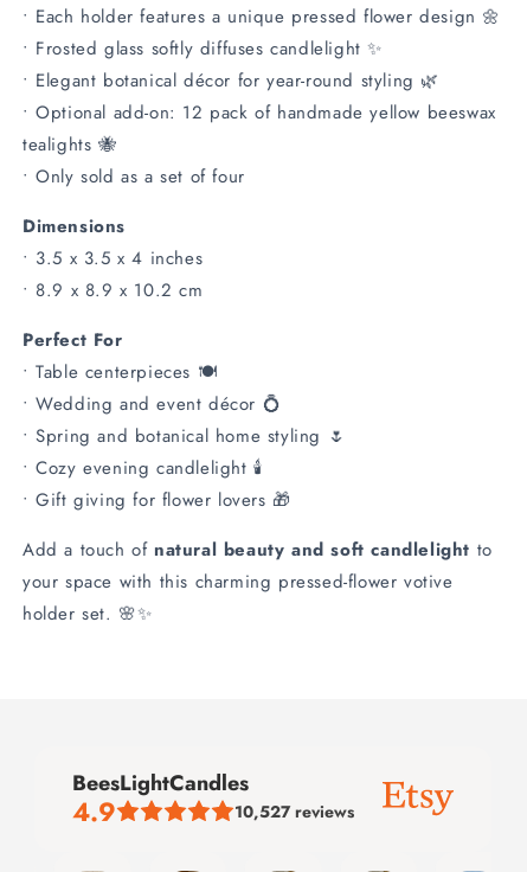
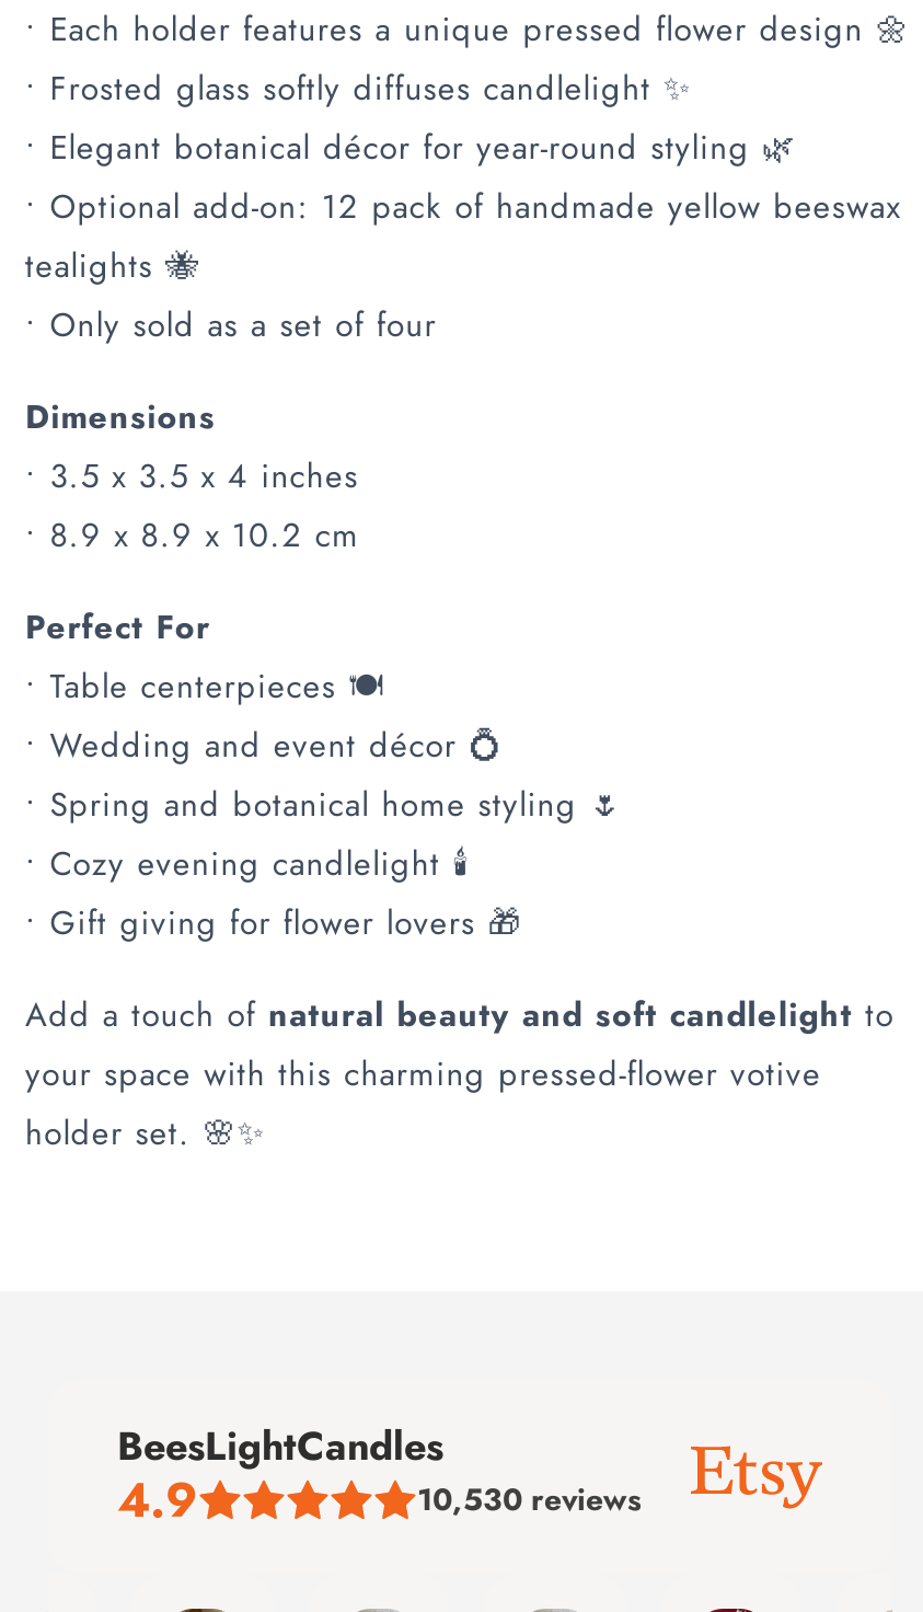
- 10,527 reviews
+ 10,530 reviews
